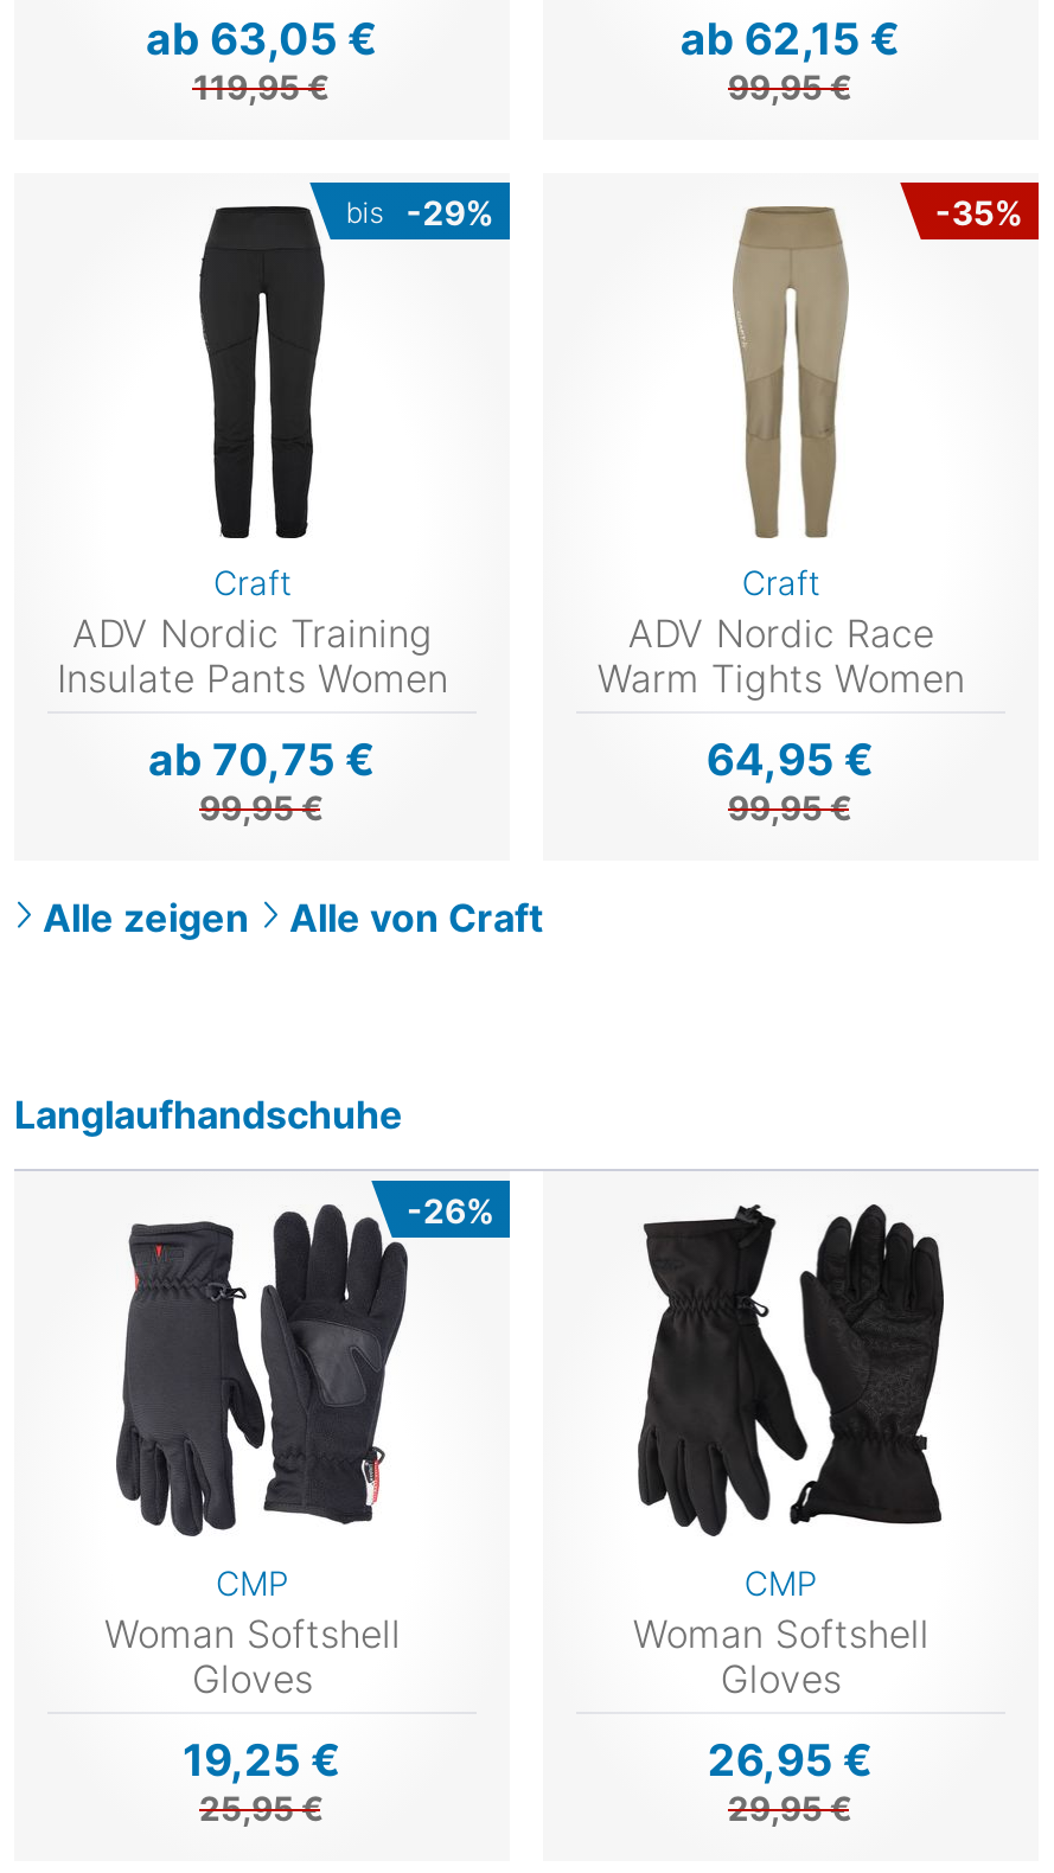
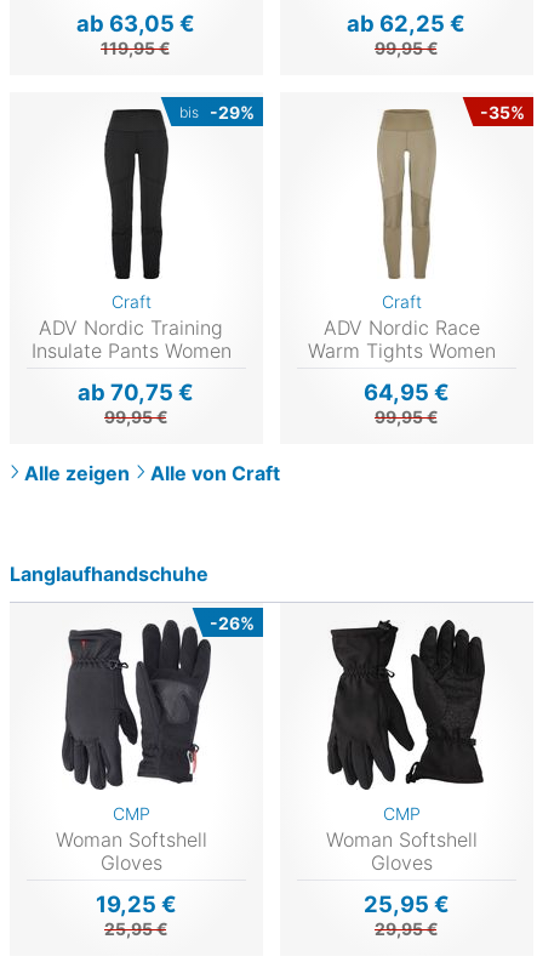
- ab 62,15 €
+ ab 62,25 €

- 26,95 €
+ 25,95 €
